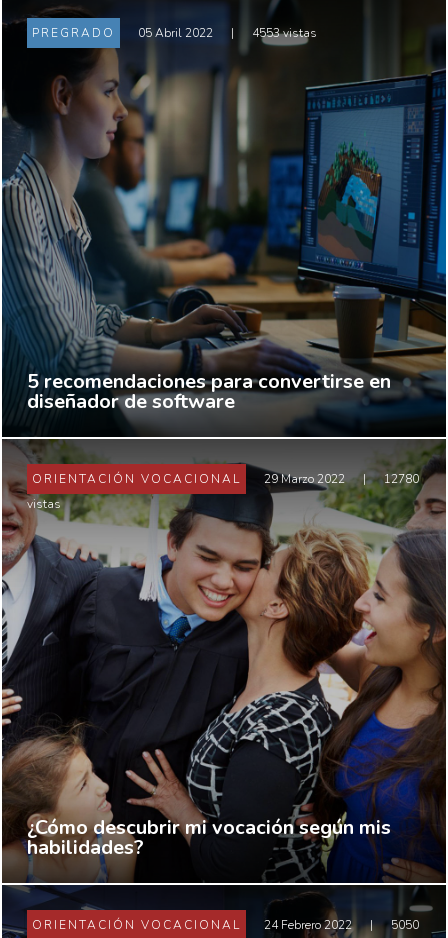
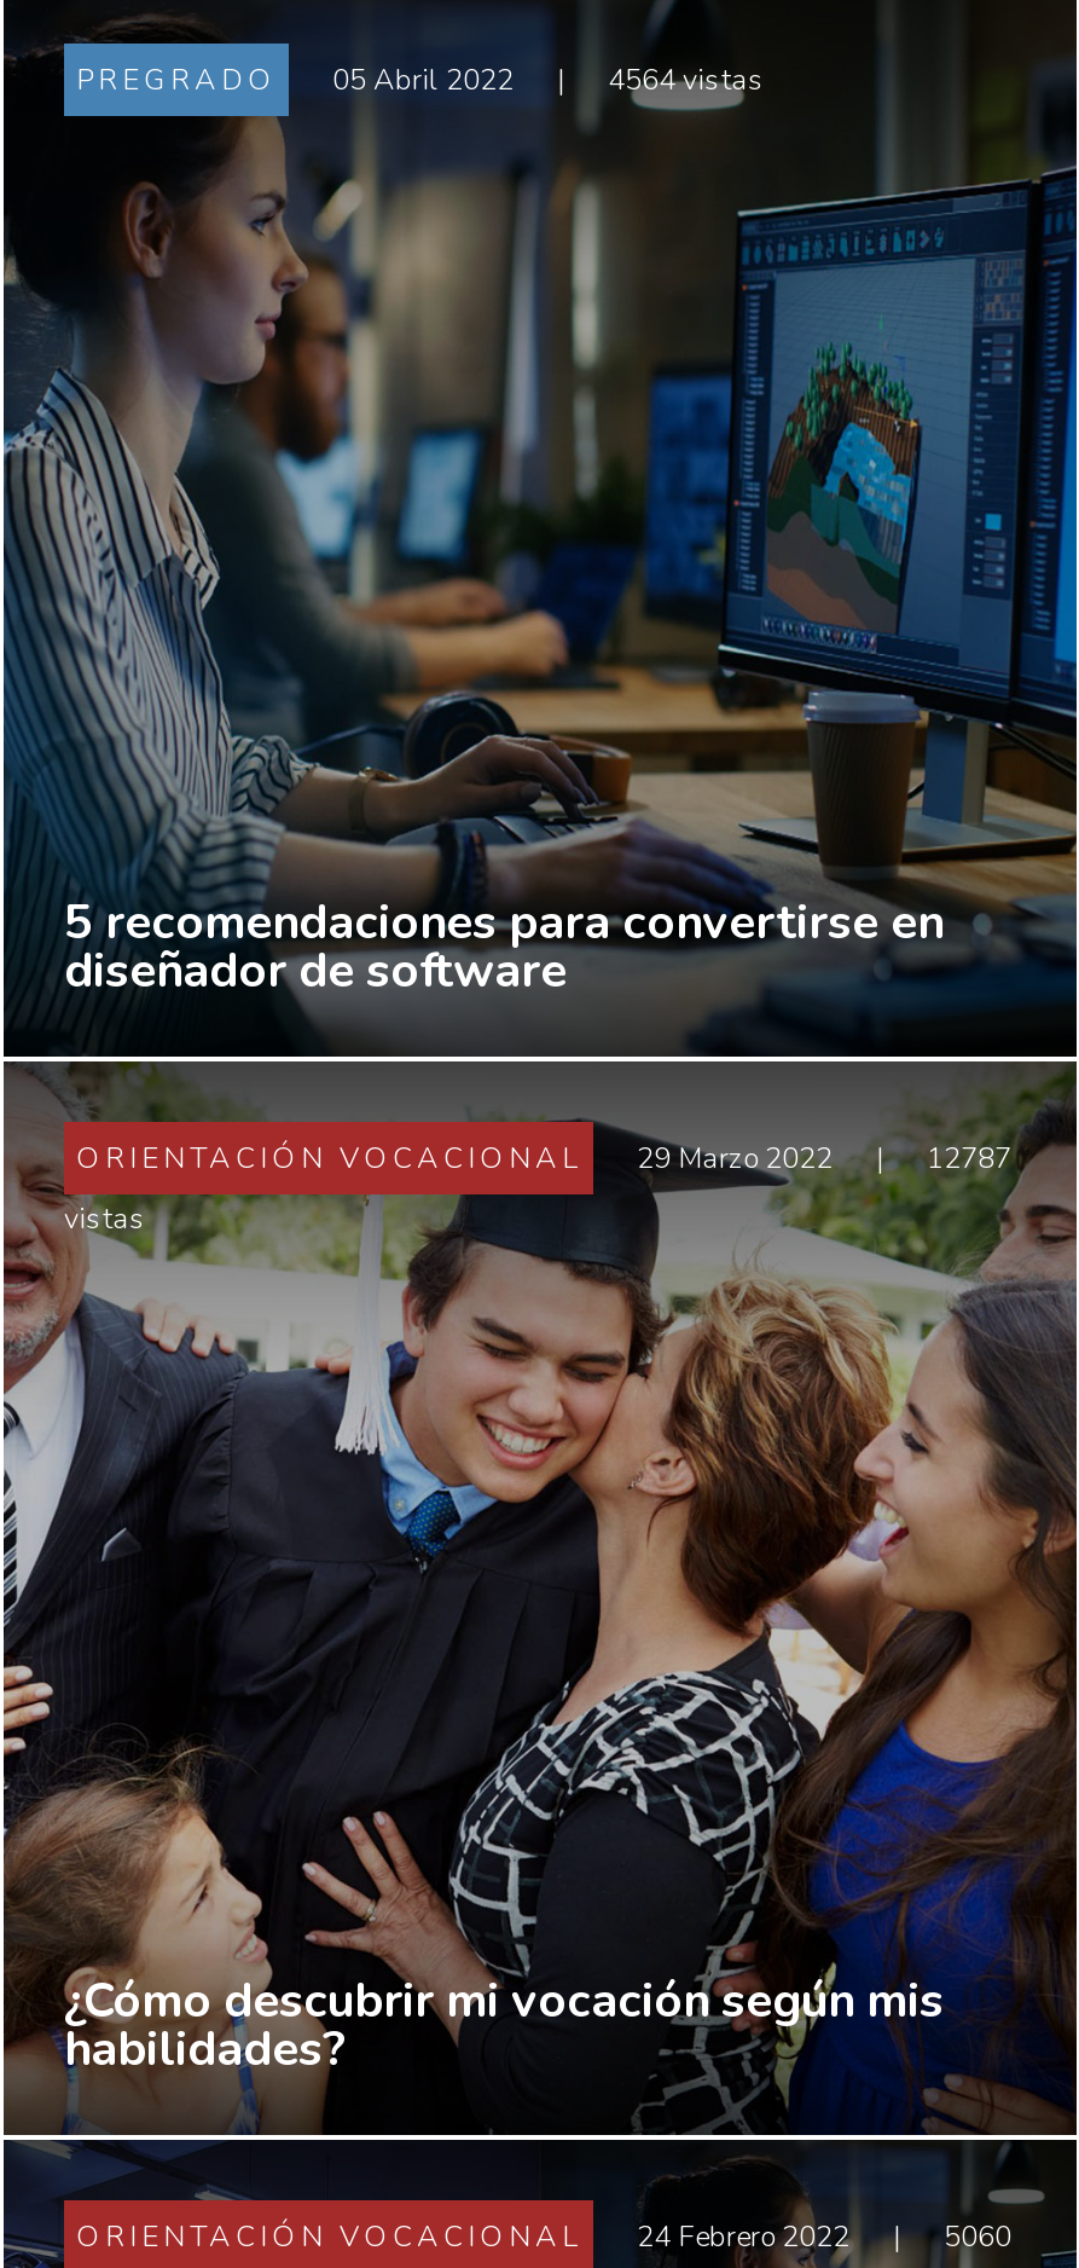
- 4553 vistas
+ 4564 vistas

- 12780
+ 12787

- 5050
+ 5060
